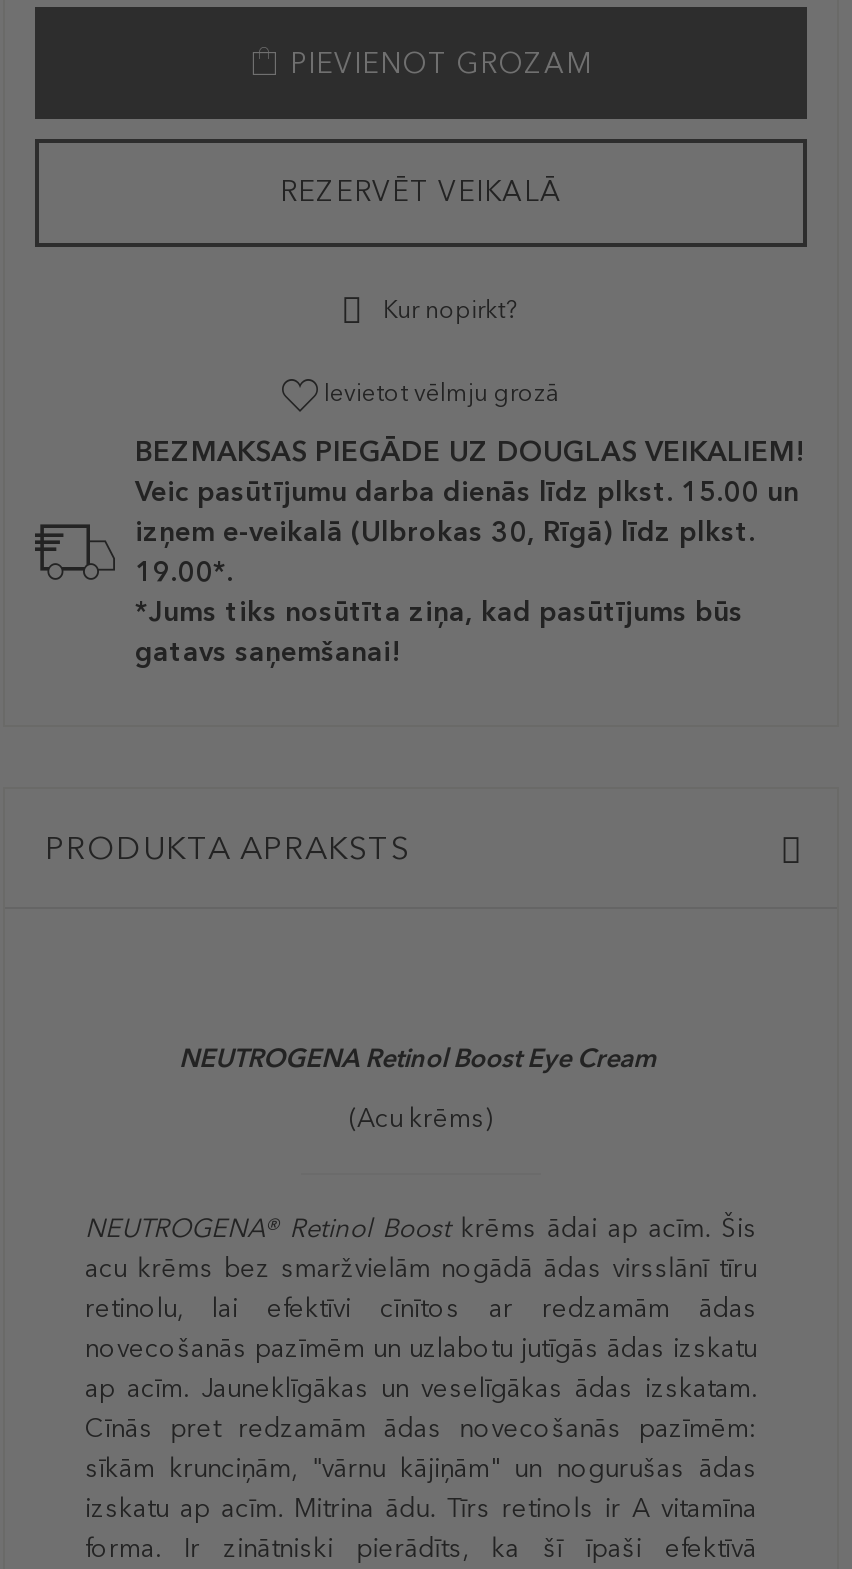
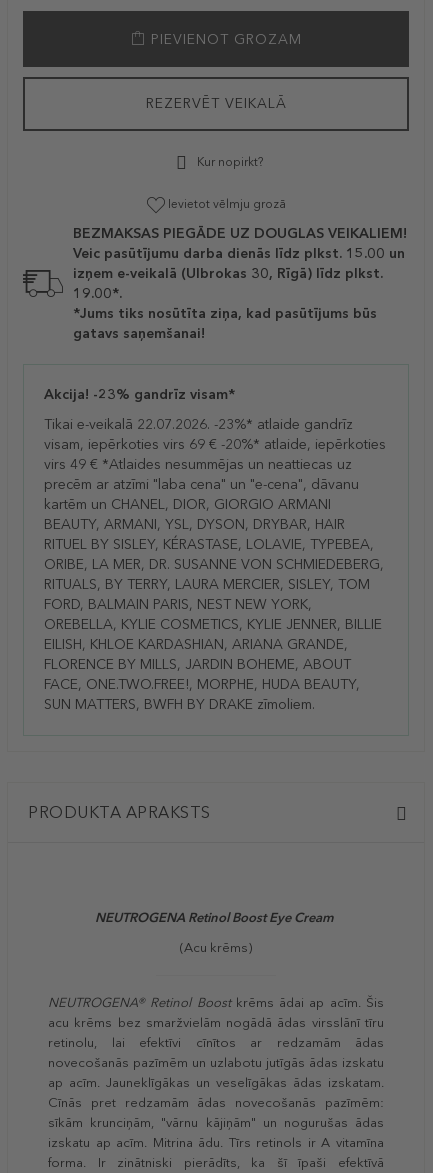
+ Akcija! -23% gandrīz visam*
+ Tikai e-veikalā 22.07.2026. -23%* atlaide gandrīz
+ visam, iepērkoties virs 69 € -20%* atlaide, iepērkoties
+ virs 49 € *Atlaides nesummējas un neattiecas uz
+ precēm ar atzīmi "laba cena" un "e-cena", dāvanu
+ kartēm un CHANEL, DIOR, GIORGIO ARMANI
+ BEAUTY, ARMANI, YSL, DYSON, DRYBAR, HAIR
+ RITUEL BY SISLEY, KÉRASTASE, LOLAVIE, TYPEBEA,
+ ORIBE, LA MER, DR. SUSANNE VON SCHMIEDEBERG,
+ RITUALS, BY TERRY, LAURA MERCIER, SISLEY, TOM
+ FORD, BALMAIN PARIS, NEST NEW YORK,
+ OREBELLA, KYLIE COSMETICS, KYLIE JENNER, BILLIE
+ EILISH, KHLOE KARDASHIAN, ARIANA GRANDE,
+ FLORENCE BY MILLS, JARDIN BOHEME, ABOUT
+ FACE, ONE.TWO.FREE!, MORPHE, HUDA BEAUTY,
+ SUN MATTERS, BWFH BY DRAKE zīmoliem.
